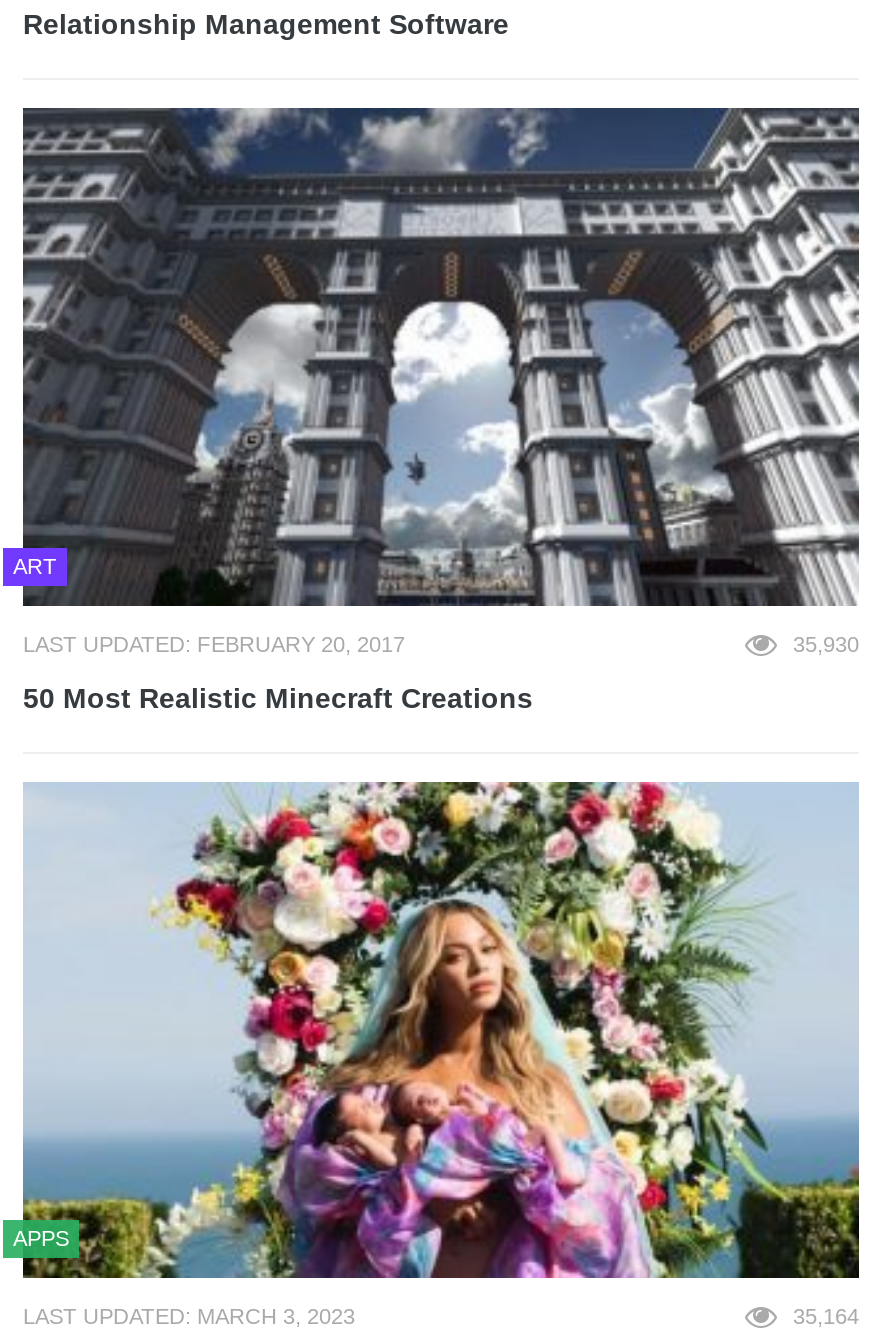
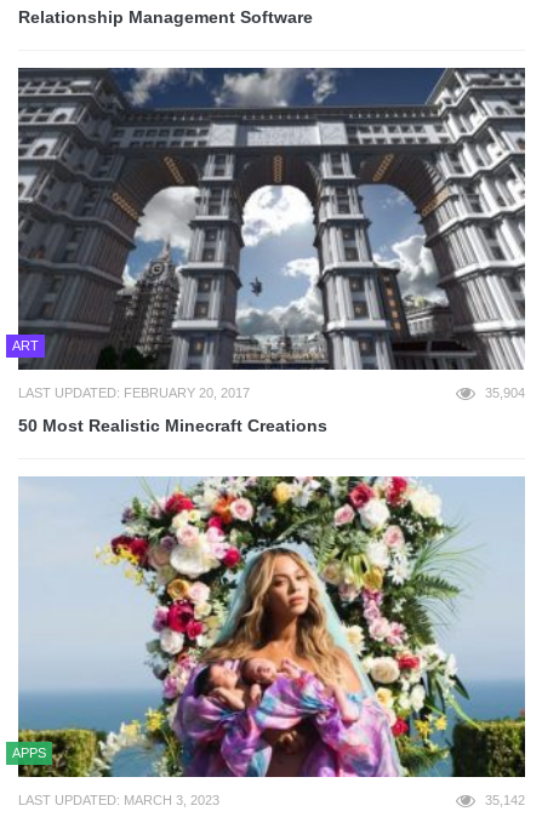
- 35,930
+ 35,904

- 35,164
+ 35,142
